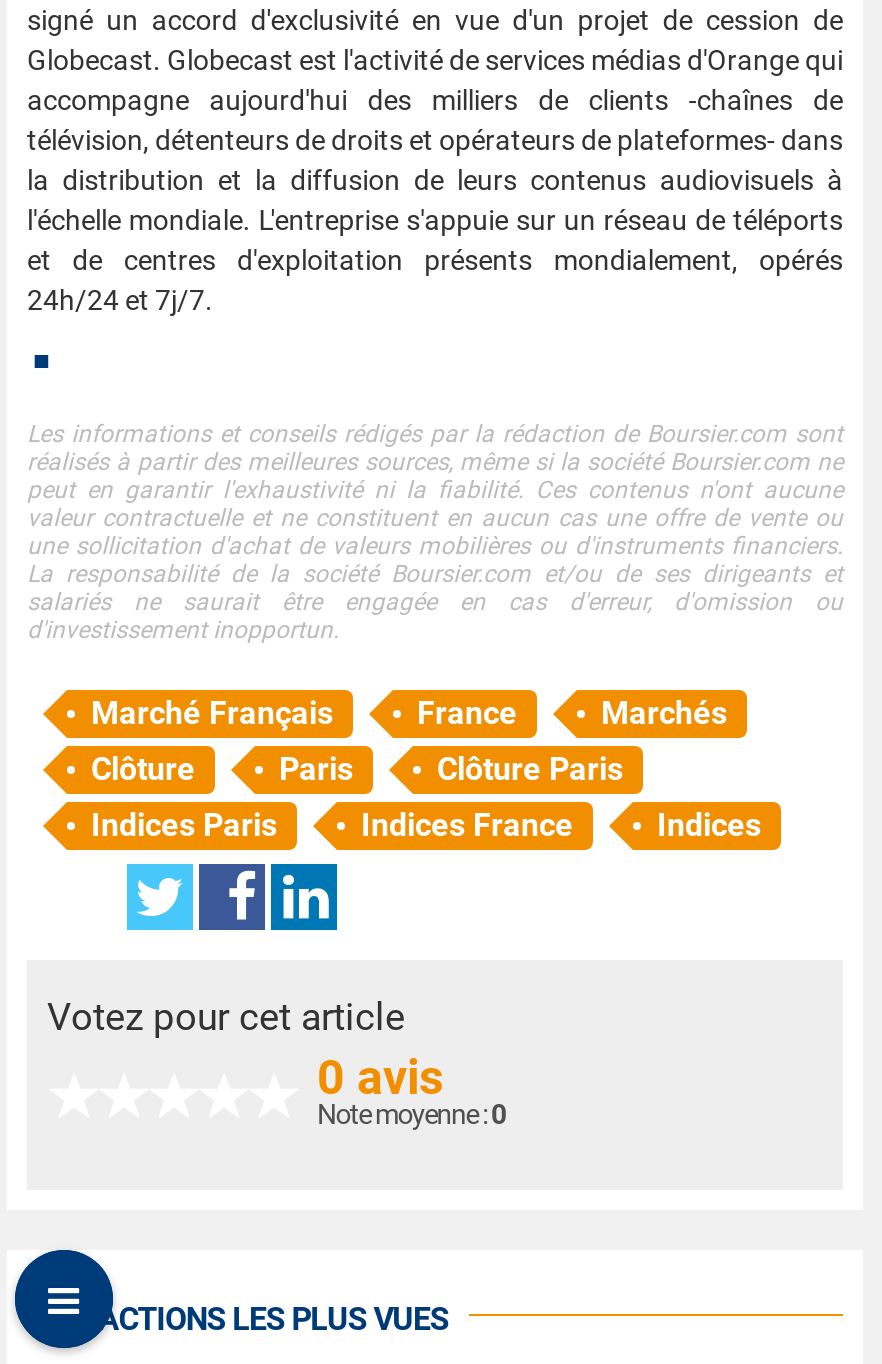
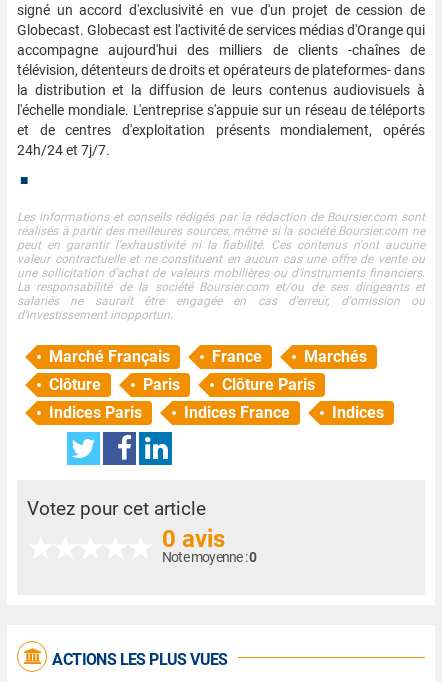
- [image]
+ [image]
